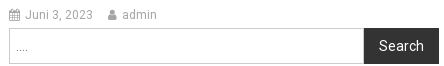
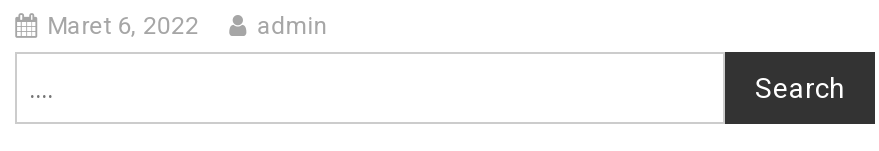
- Juni 3, 2023
+ Maret 6, 2022
